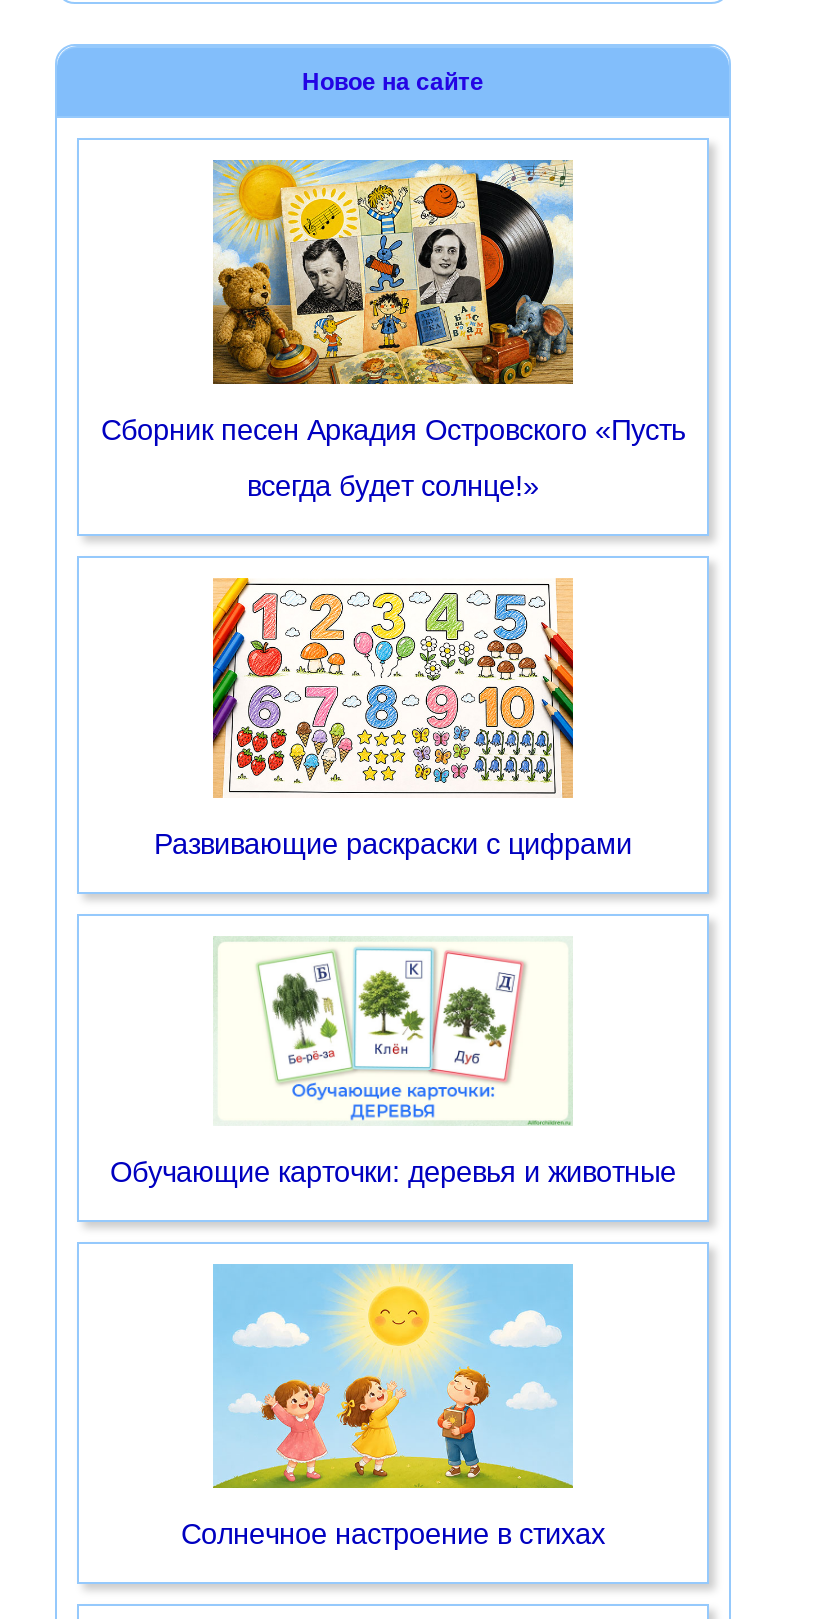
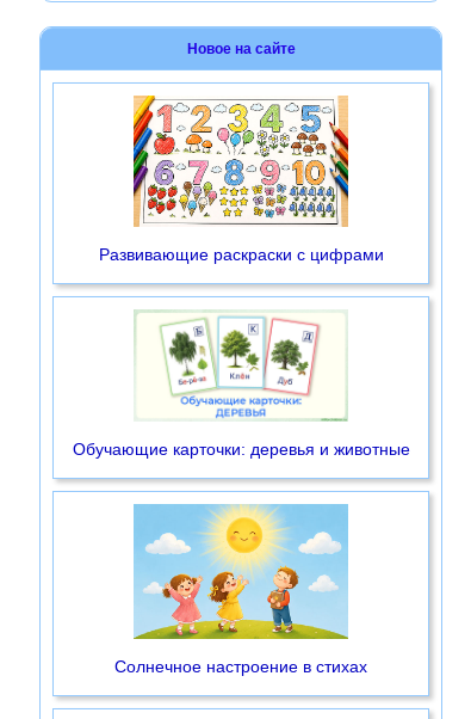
- [image]
- Сборник песен Аркадия Островского «Пусть
- всегда будет солнце!»
